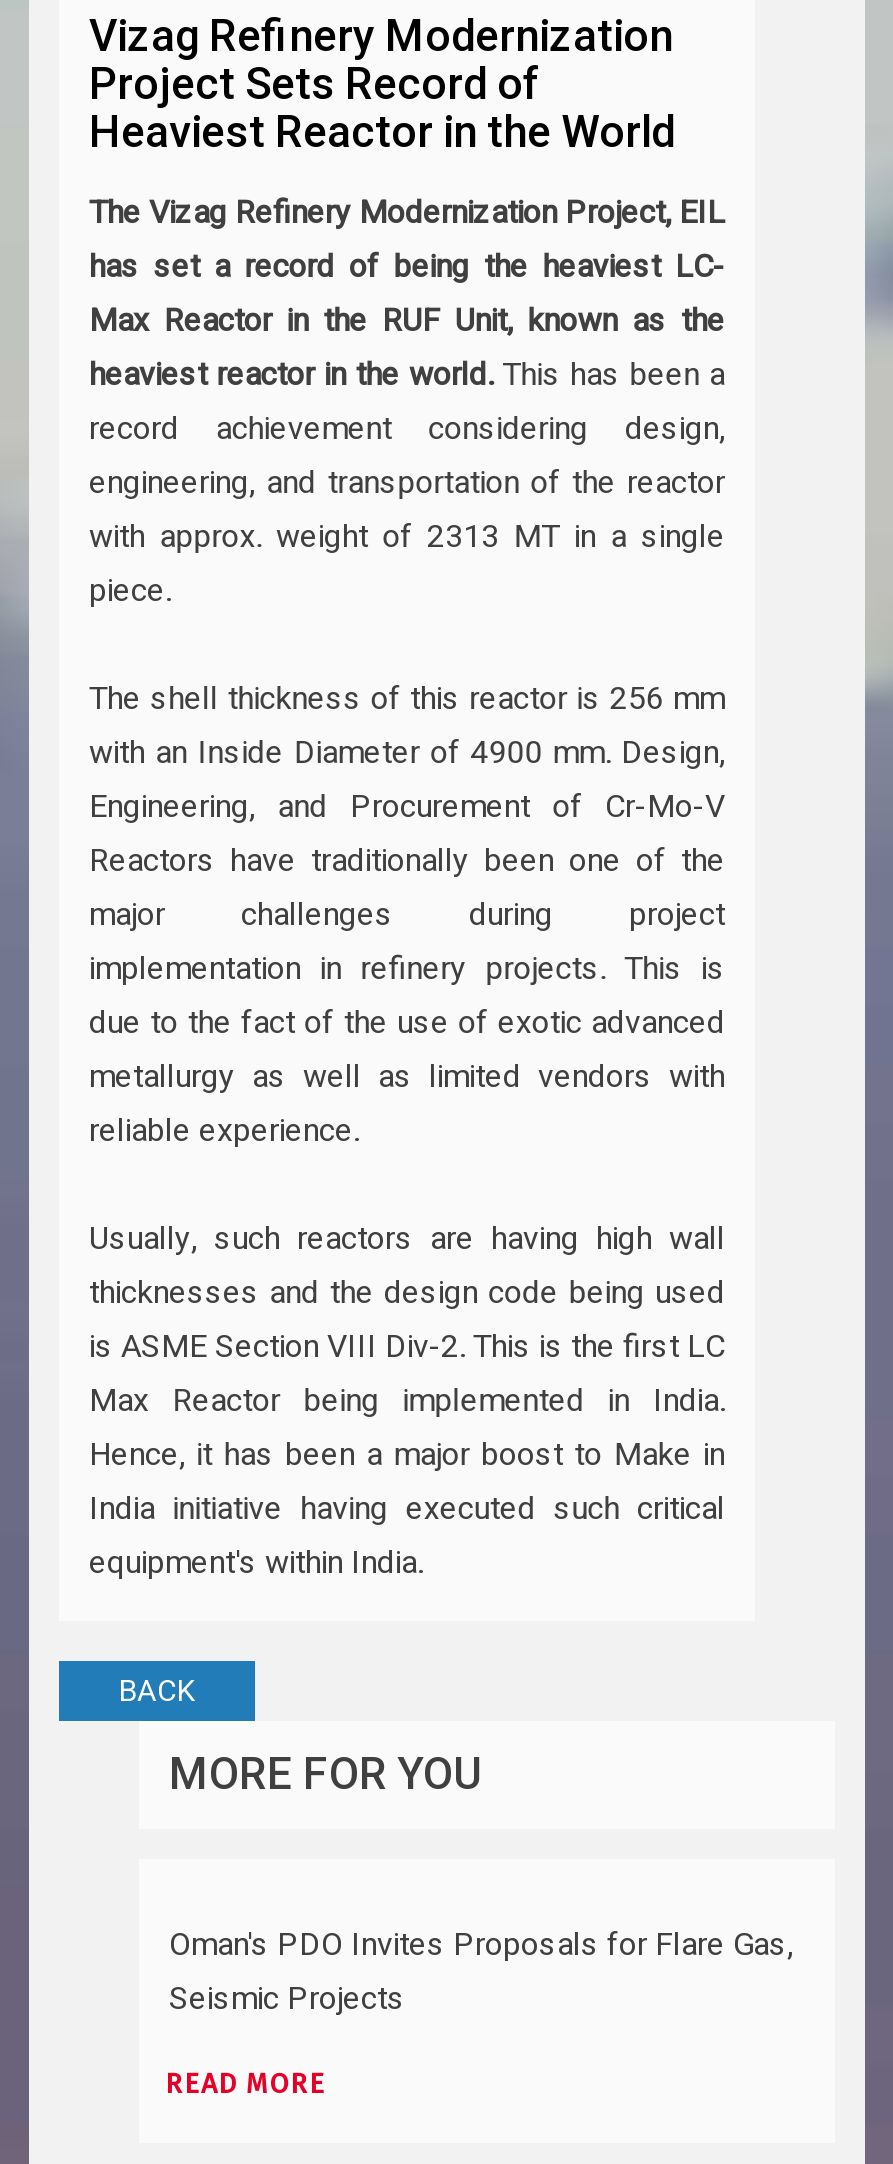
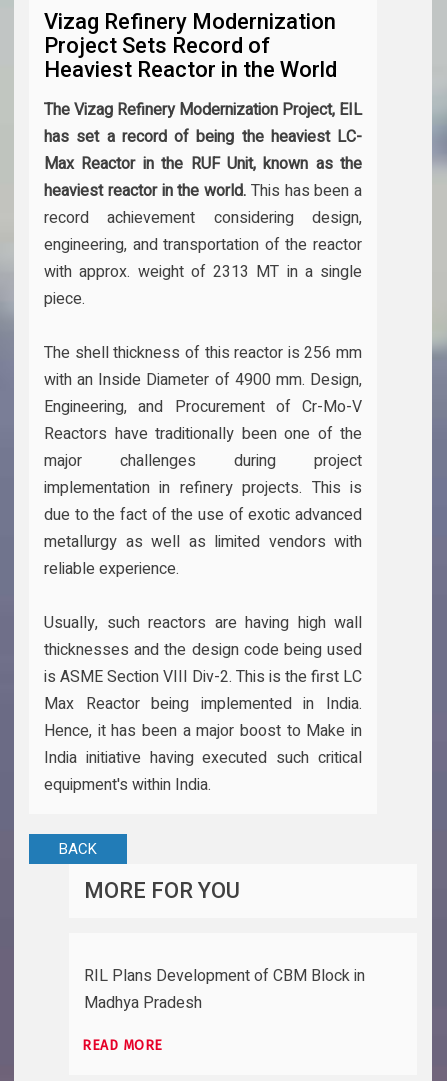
- Oman's PDO Invites Proposals for Flare Gas,
- Seismic Projects
+ RIL Plans Development of CBM Block in
+ Madhya Pradesh
